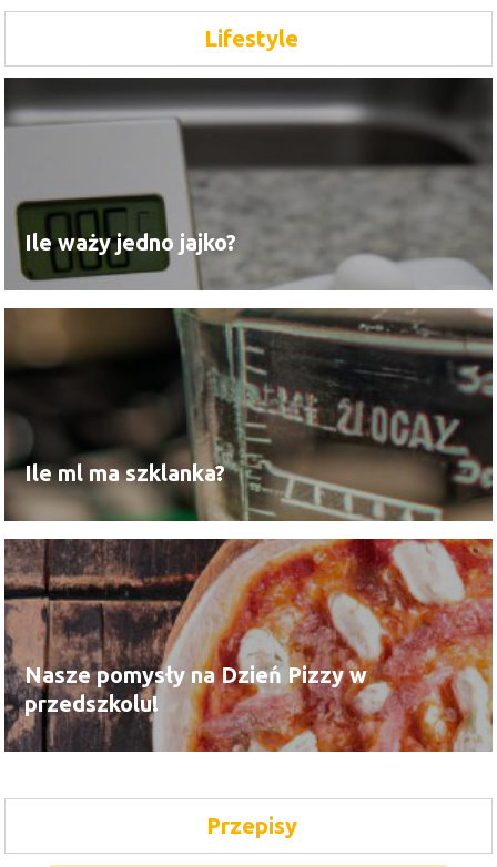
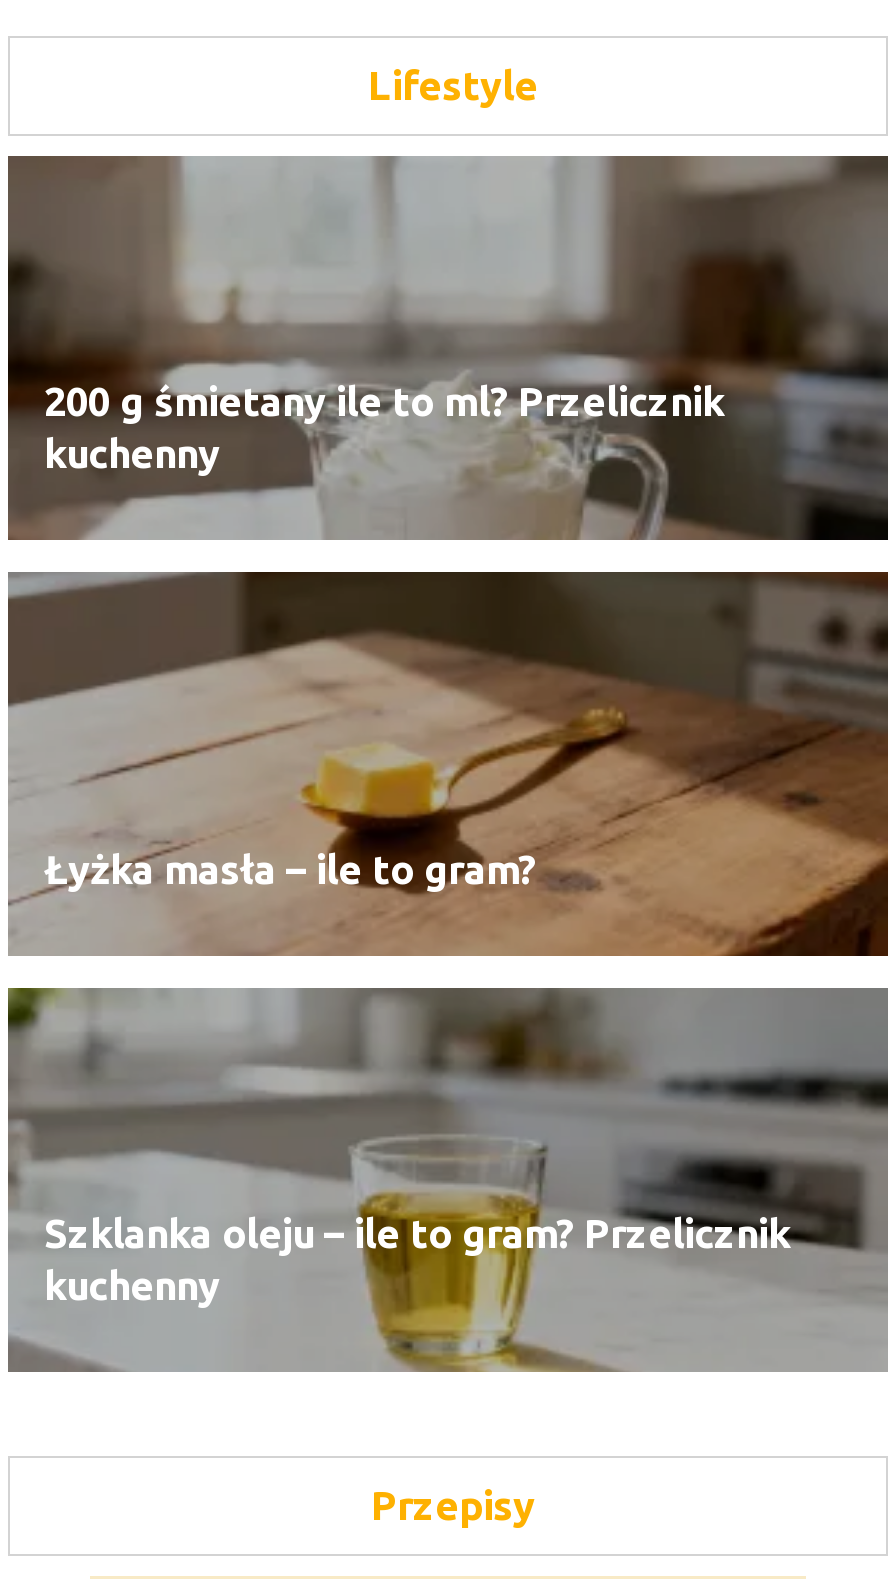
- [image]
- Ile waży jedno jajko?
+ [image]
+ 200 g śmietany ile to ml? Przelicznik
+ kuchenny

- [image]
- Ile ml ma szklanka?
+ [image]
+ Łyżka masła – ile to gram?

- [image]
- Nasze pomysły na Dzień Pizzy w
- przedszkolu!
+ [image]
+ Szklanka oleju – ile to gram? Przelicznik
+ kuchenny
